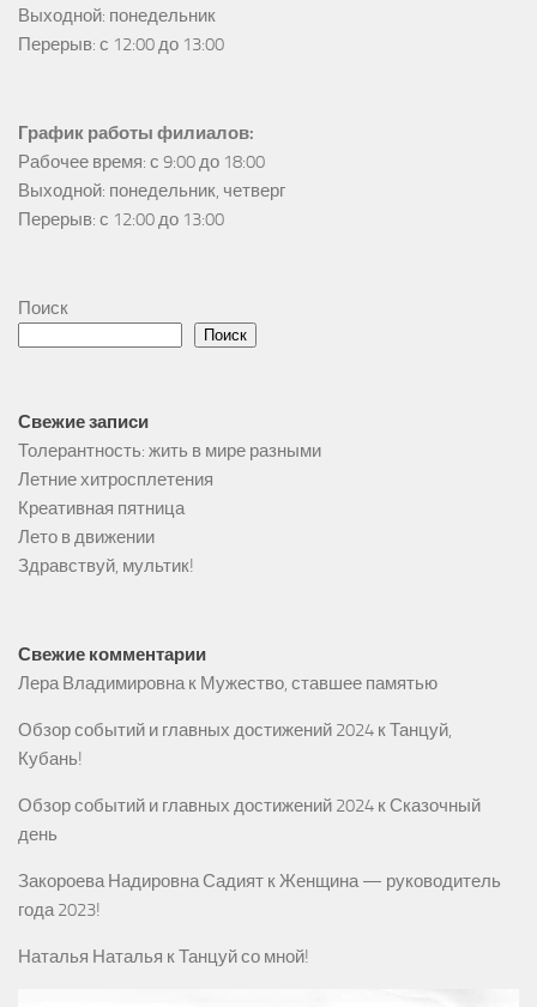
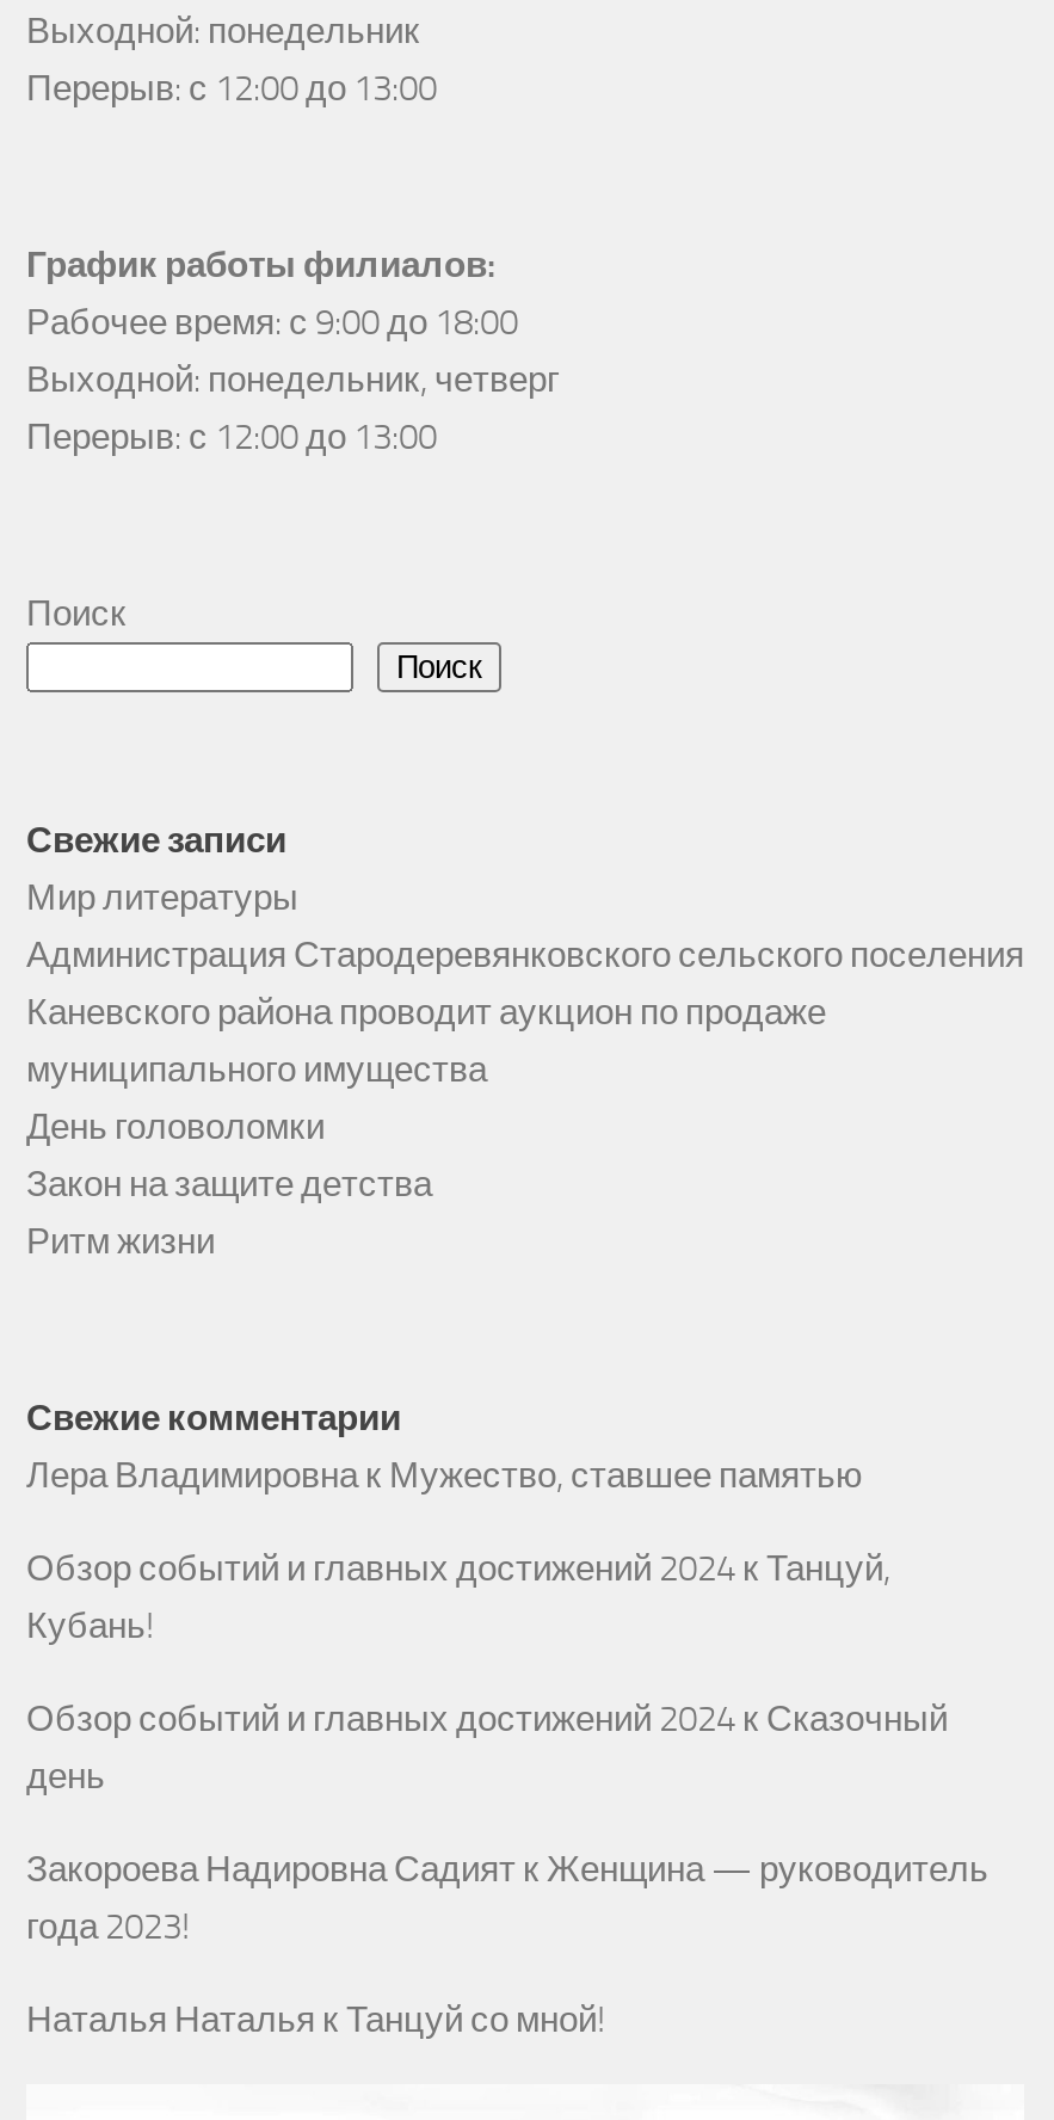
- Толерантность: жить в мире разными
- Летние хитросплетения
- Креативная пятница
- Лето в движении
- Здравствуй, мультик!
+ Мир литературы
+ Администрация Стародеревянковского сельского поселения
+ Каневского района проводит аукцион по продаже
+ муниципального имущества
+ День головоломки
+ Закон на защите детства
+ Ритм жизни
